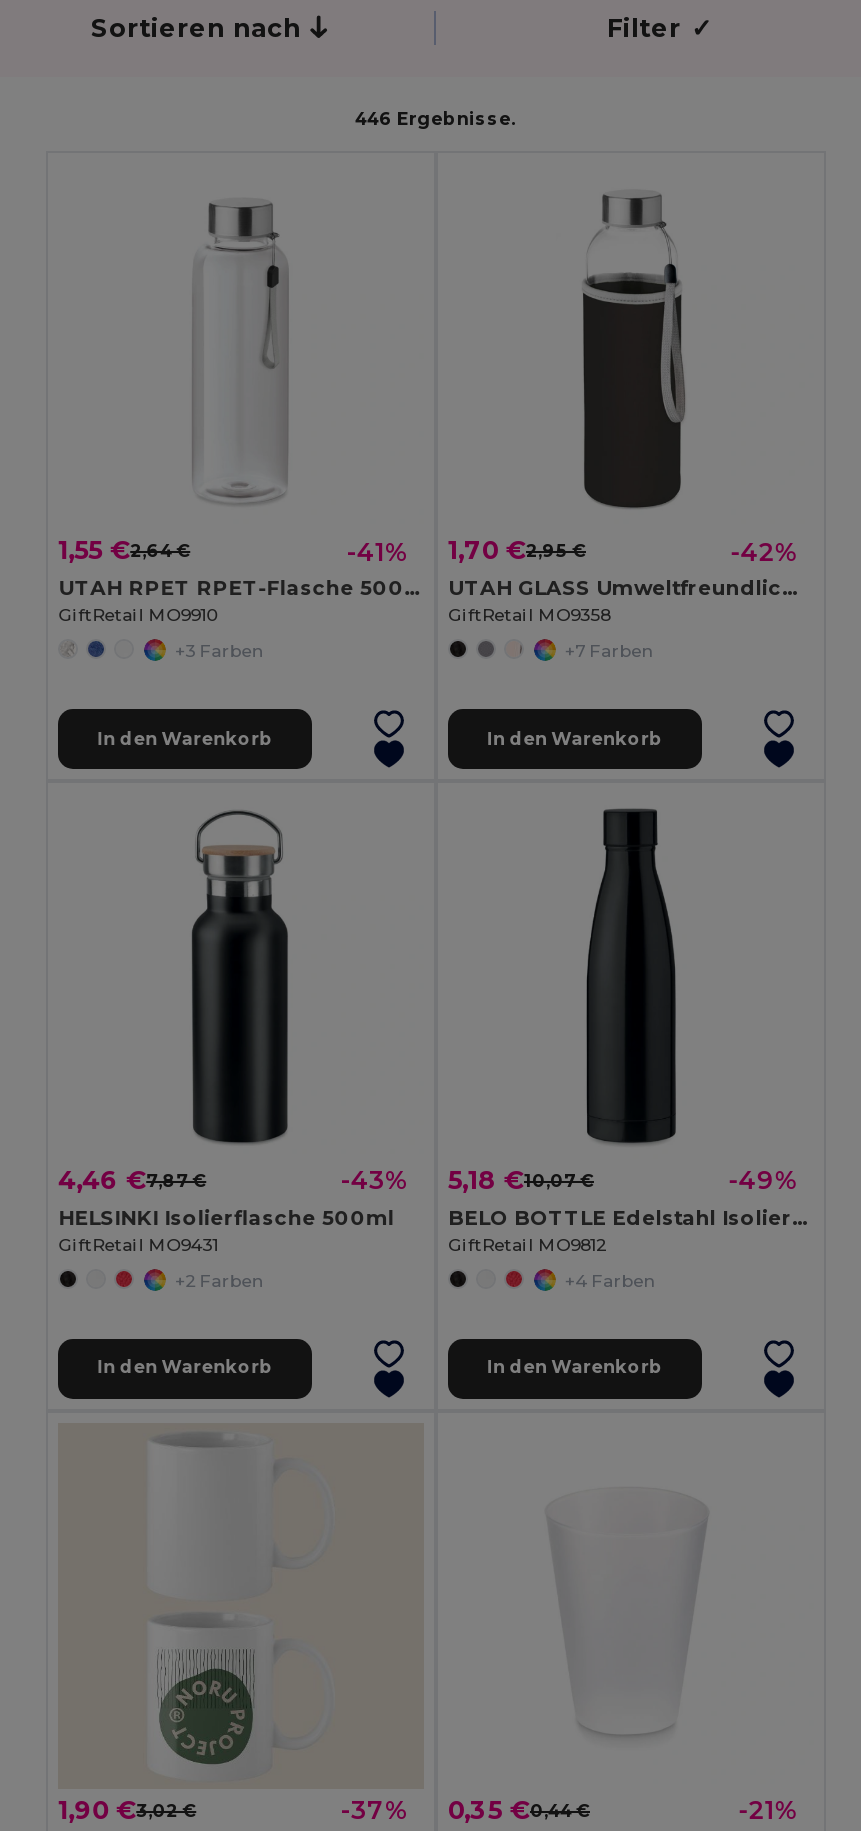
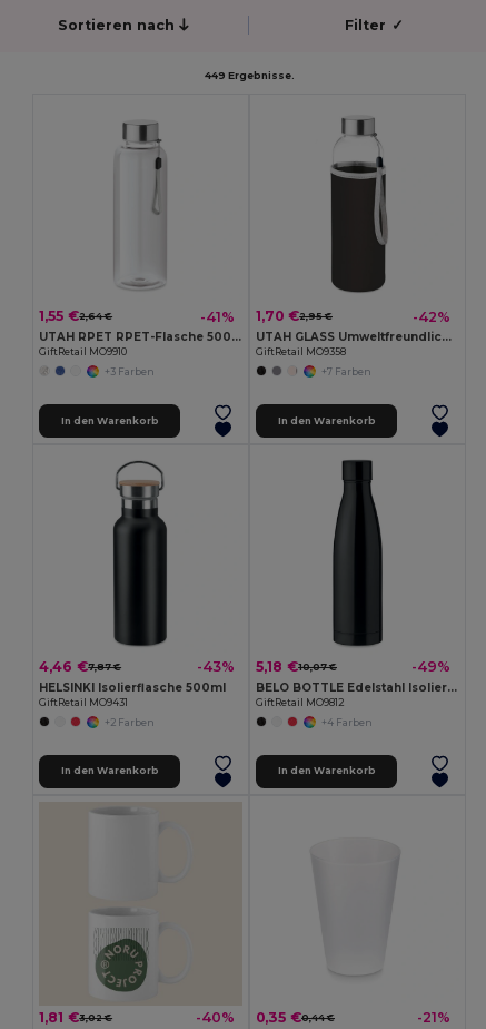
- 446 Ergebnisse.
+ 449 Ergebnisse.

- 1,90 €3,02 €
+ 1,81 €3,02 €

- -37%
+ -40%
